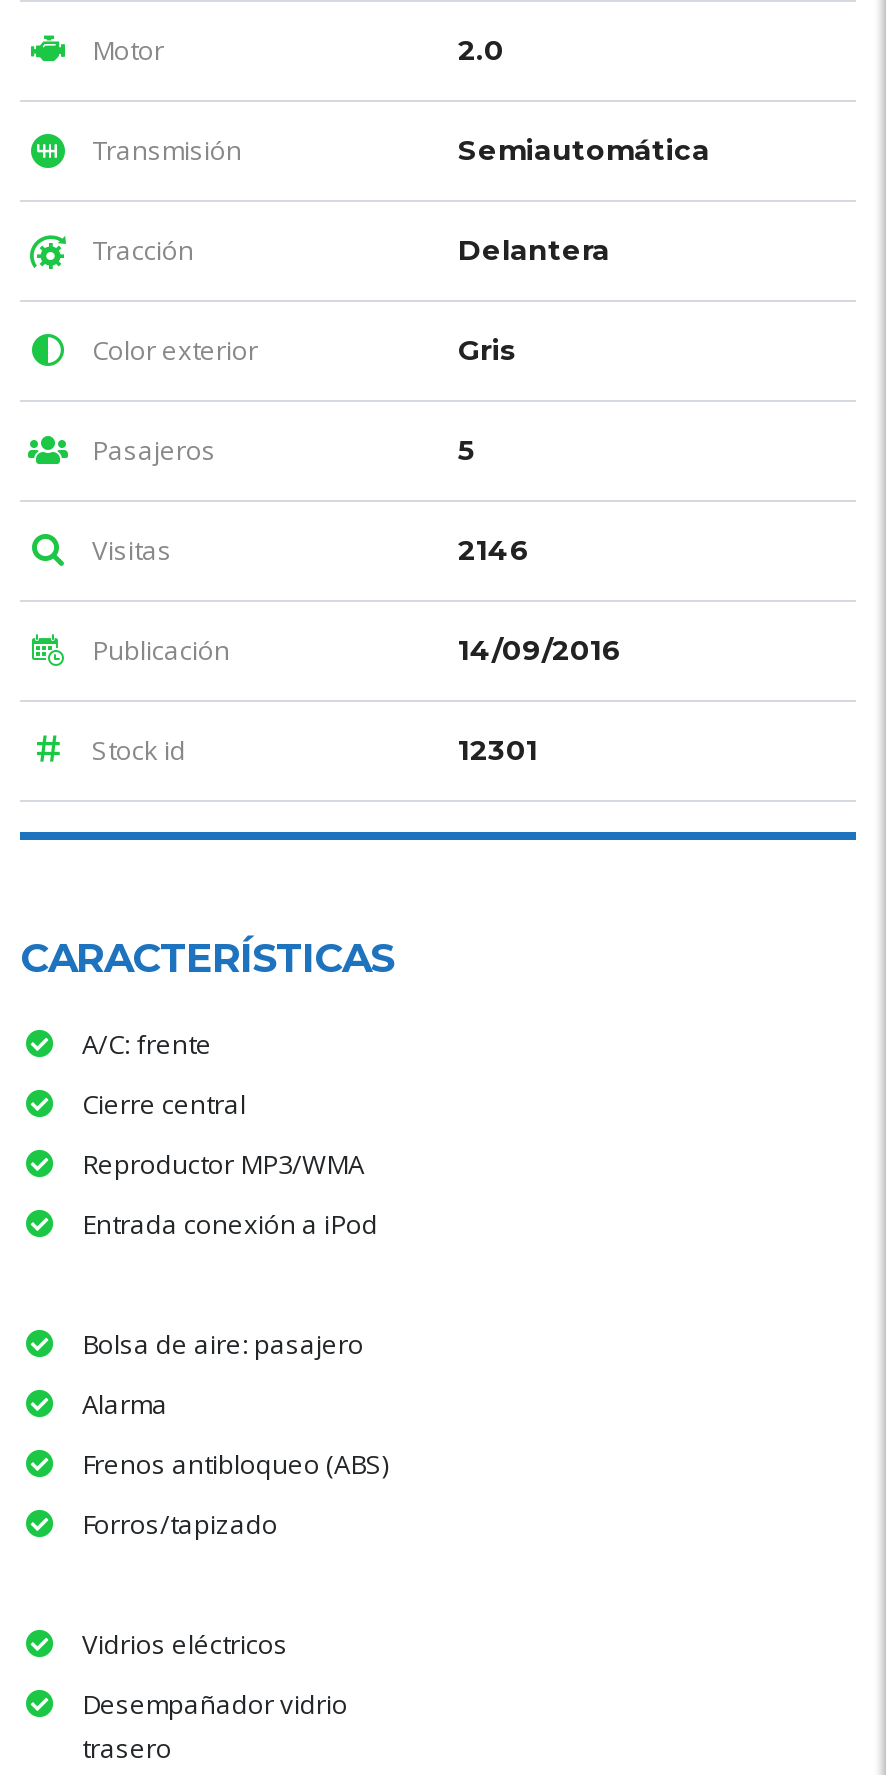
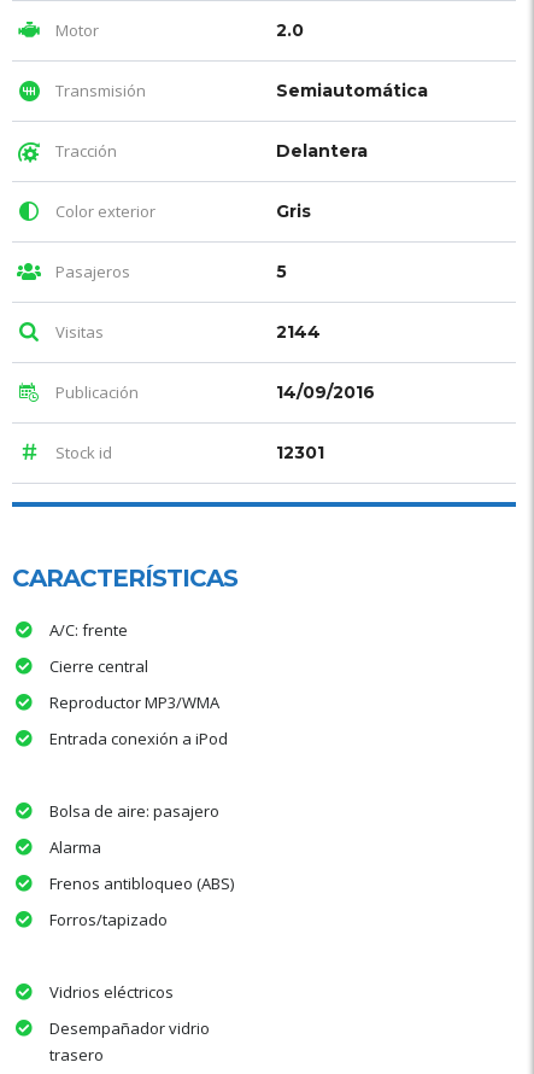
- 2146
+ 2144
